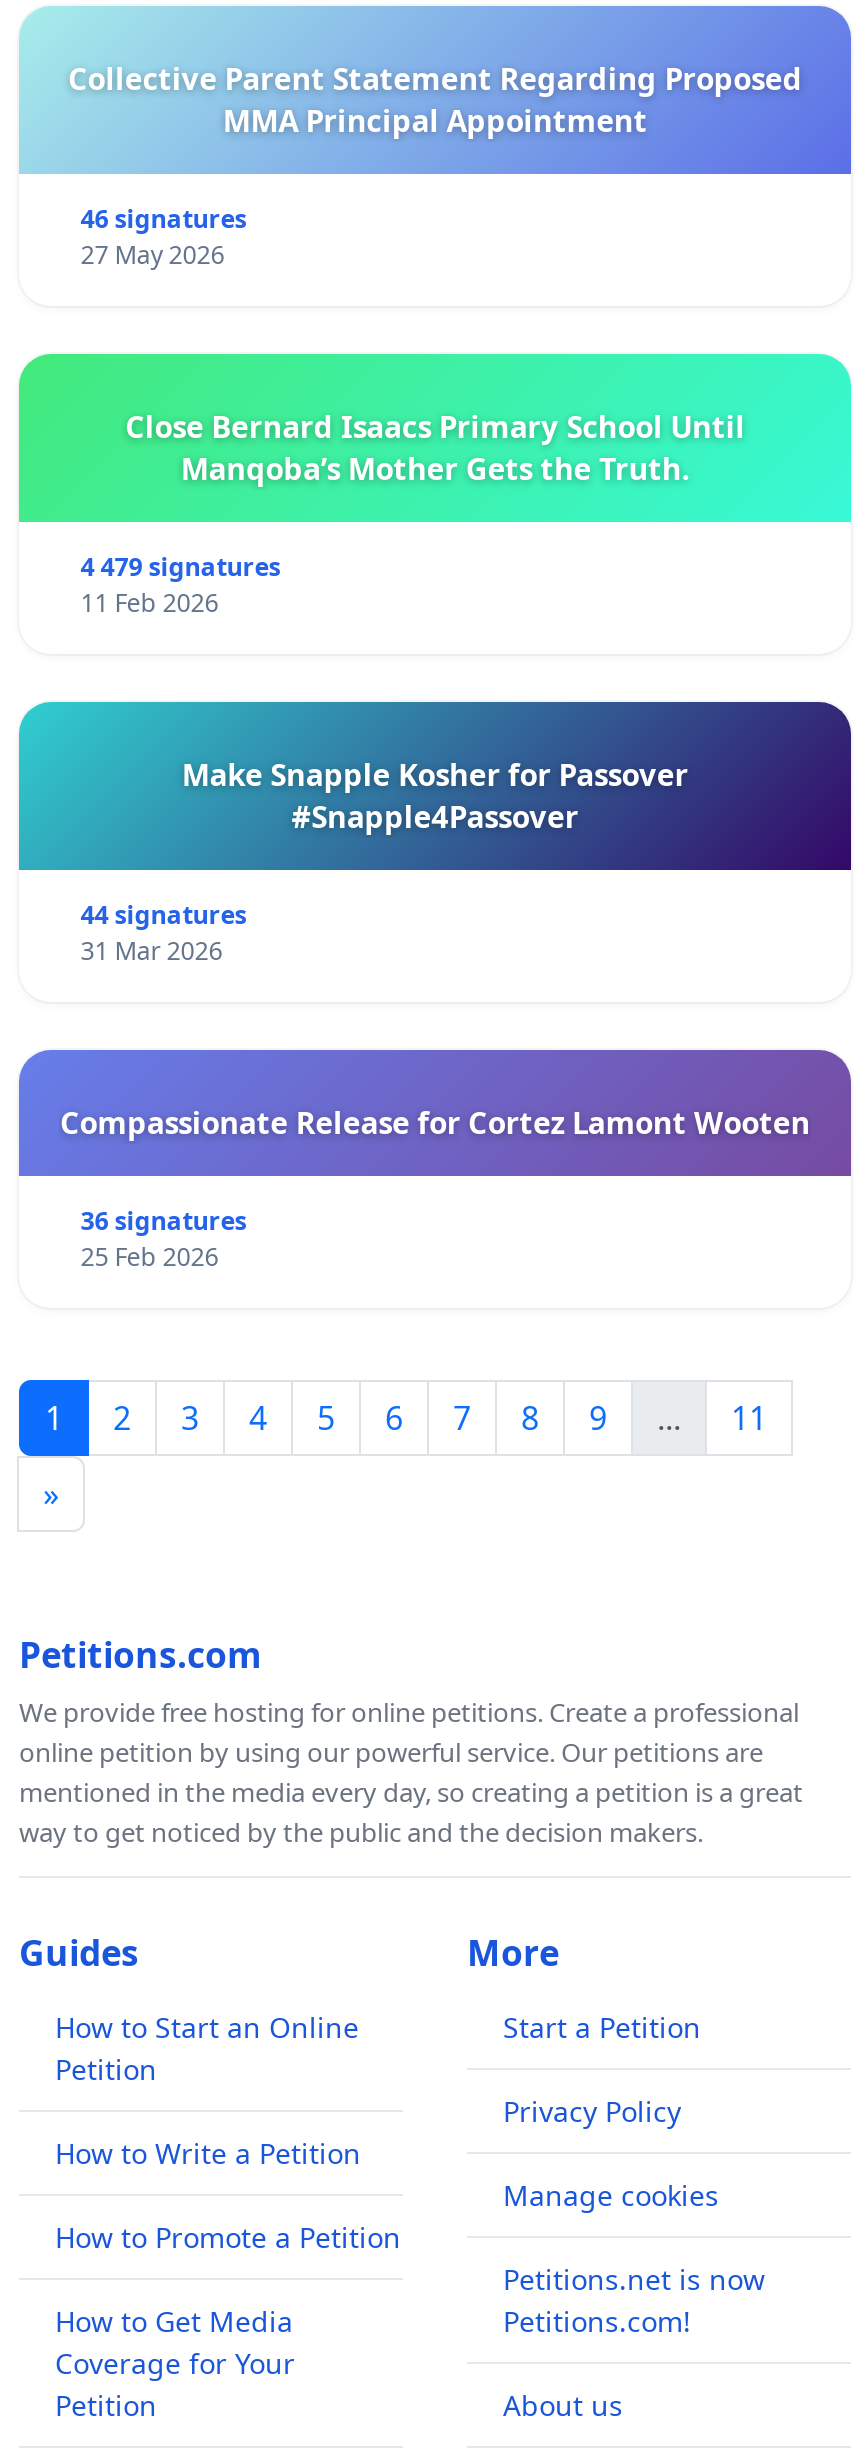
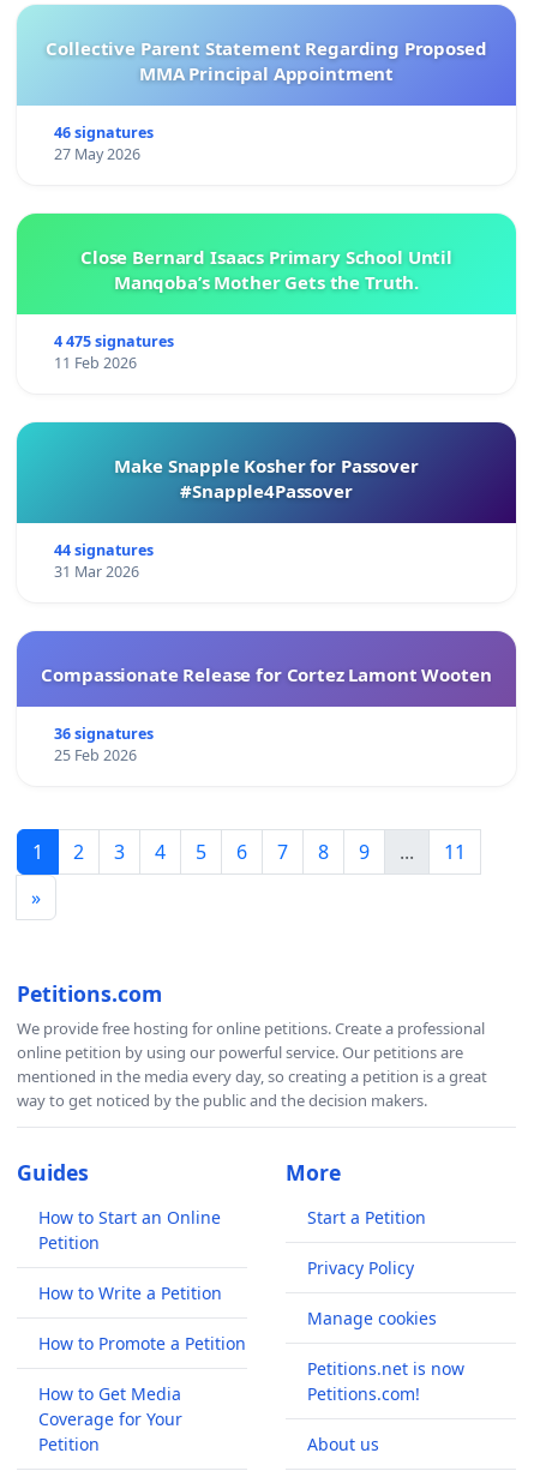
- 4 479 signatures
+ 4 475 signatures
